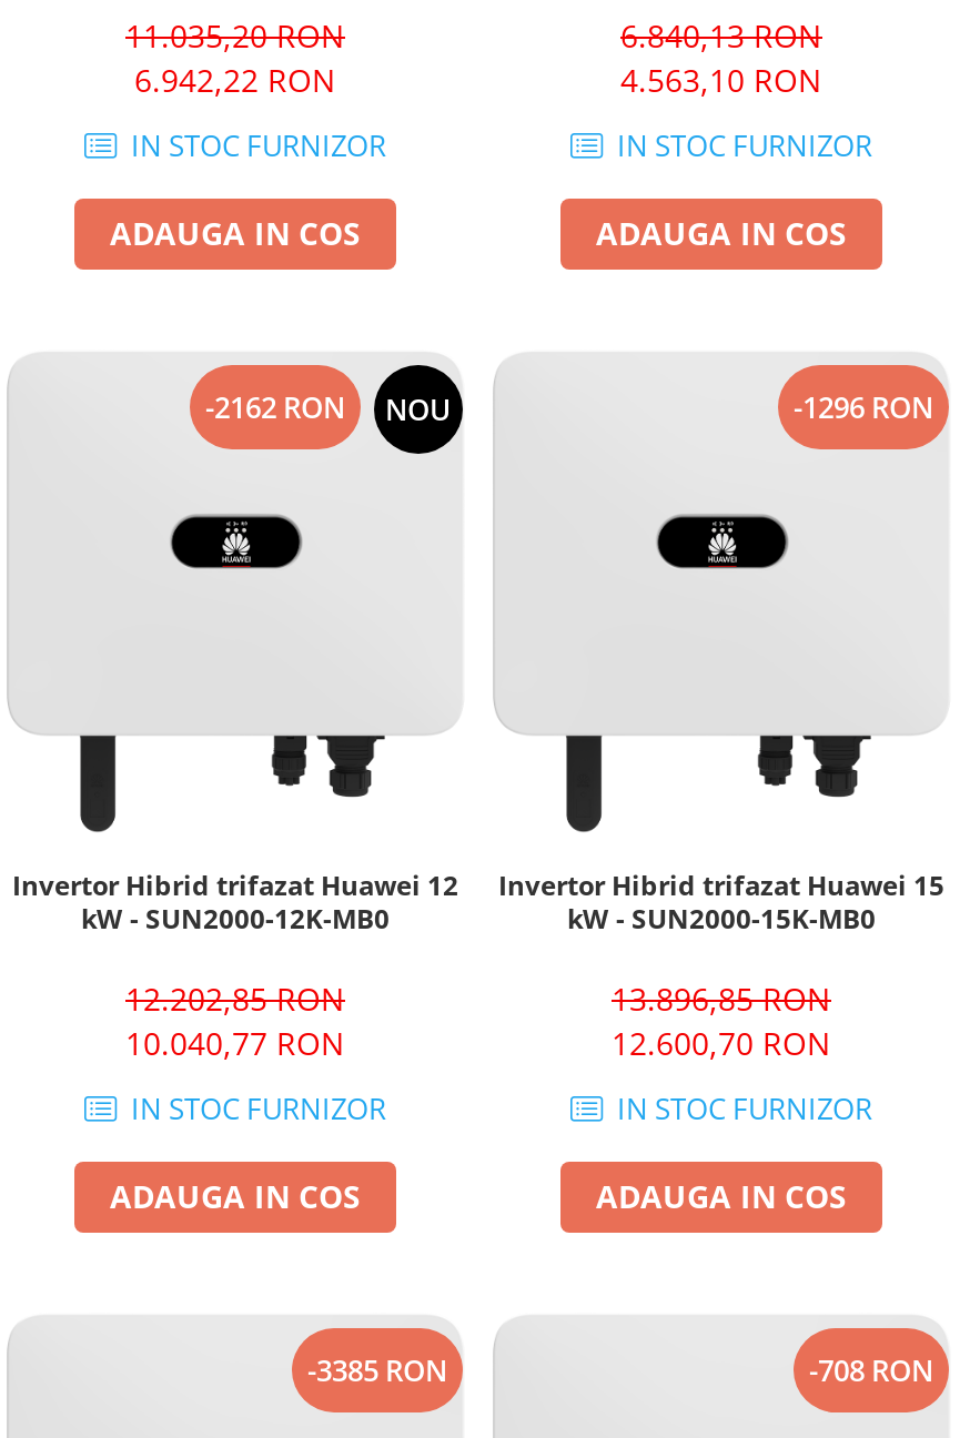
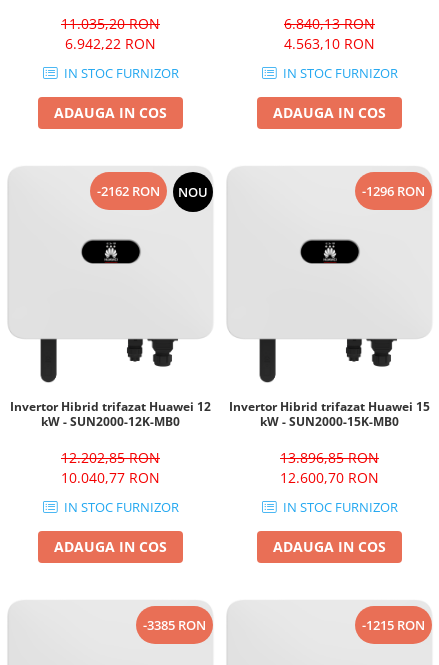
- -708 RON
+ -1215 RON
